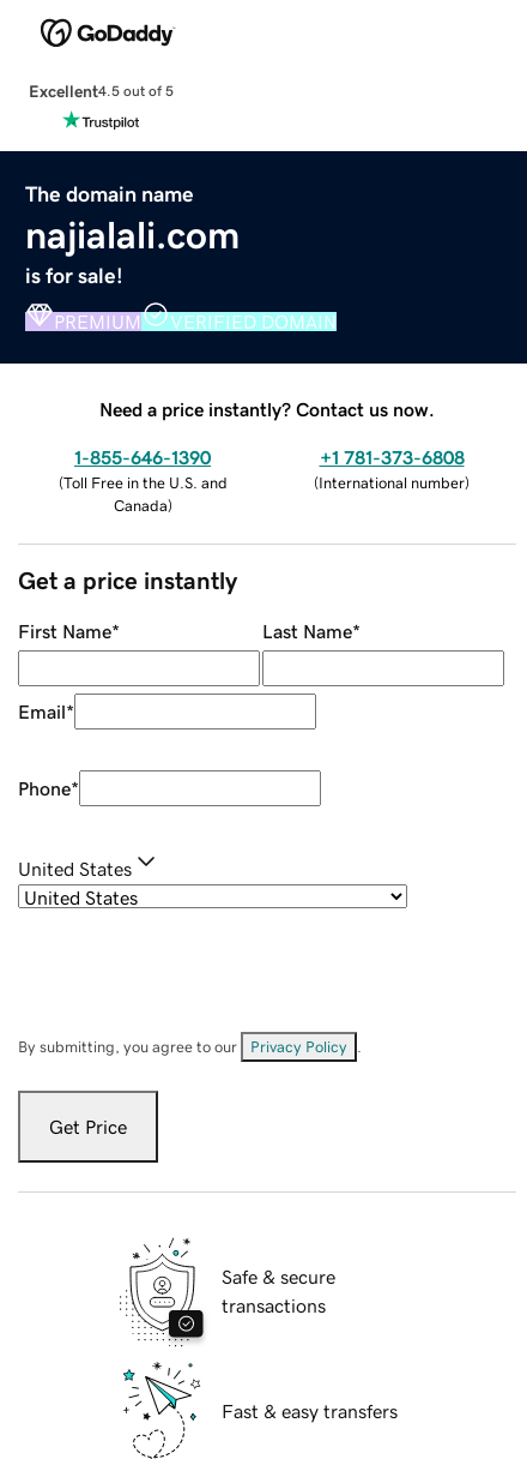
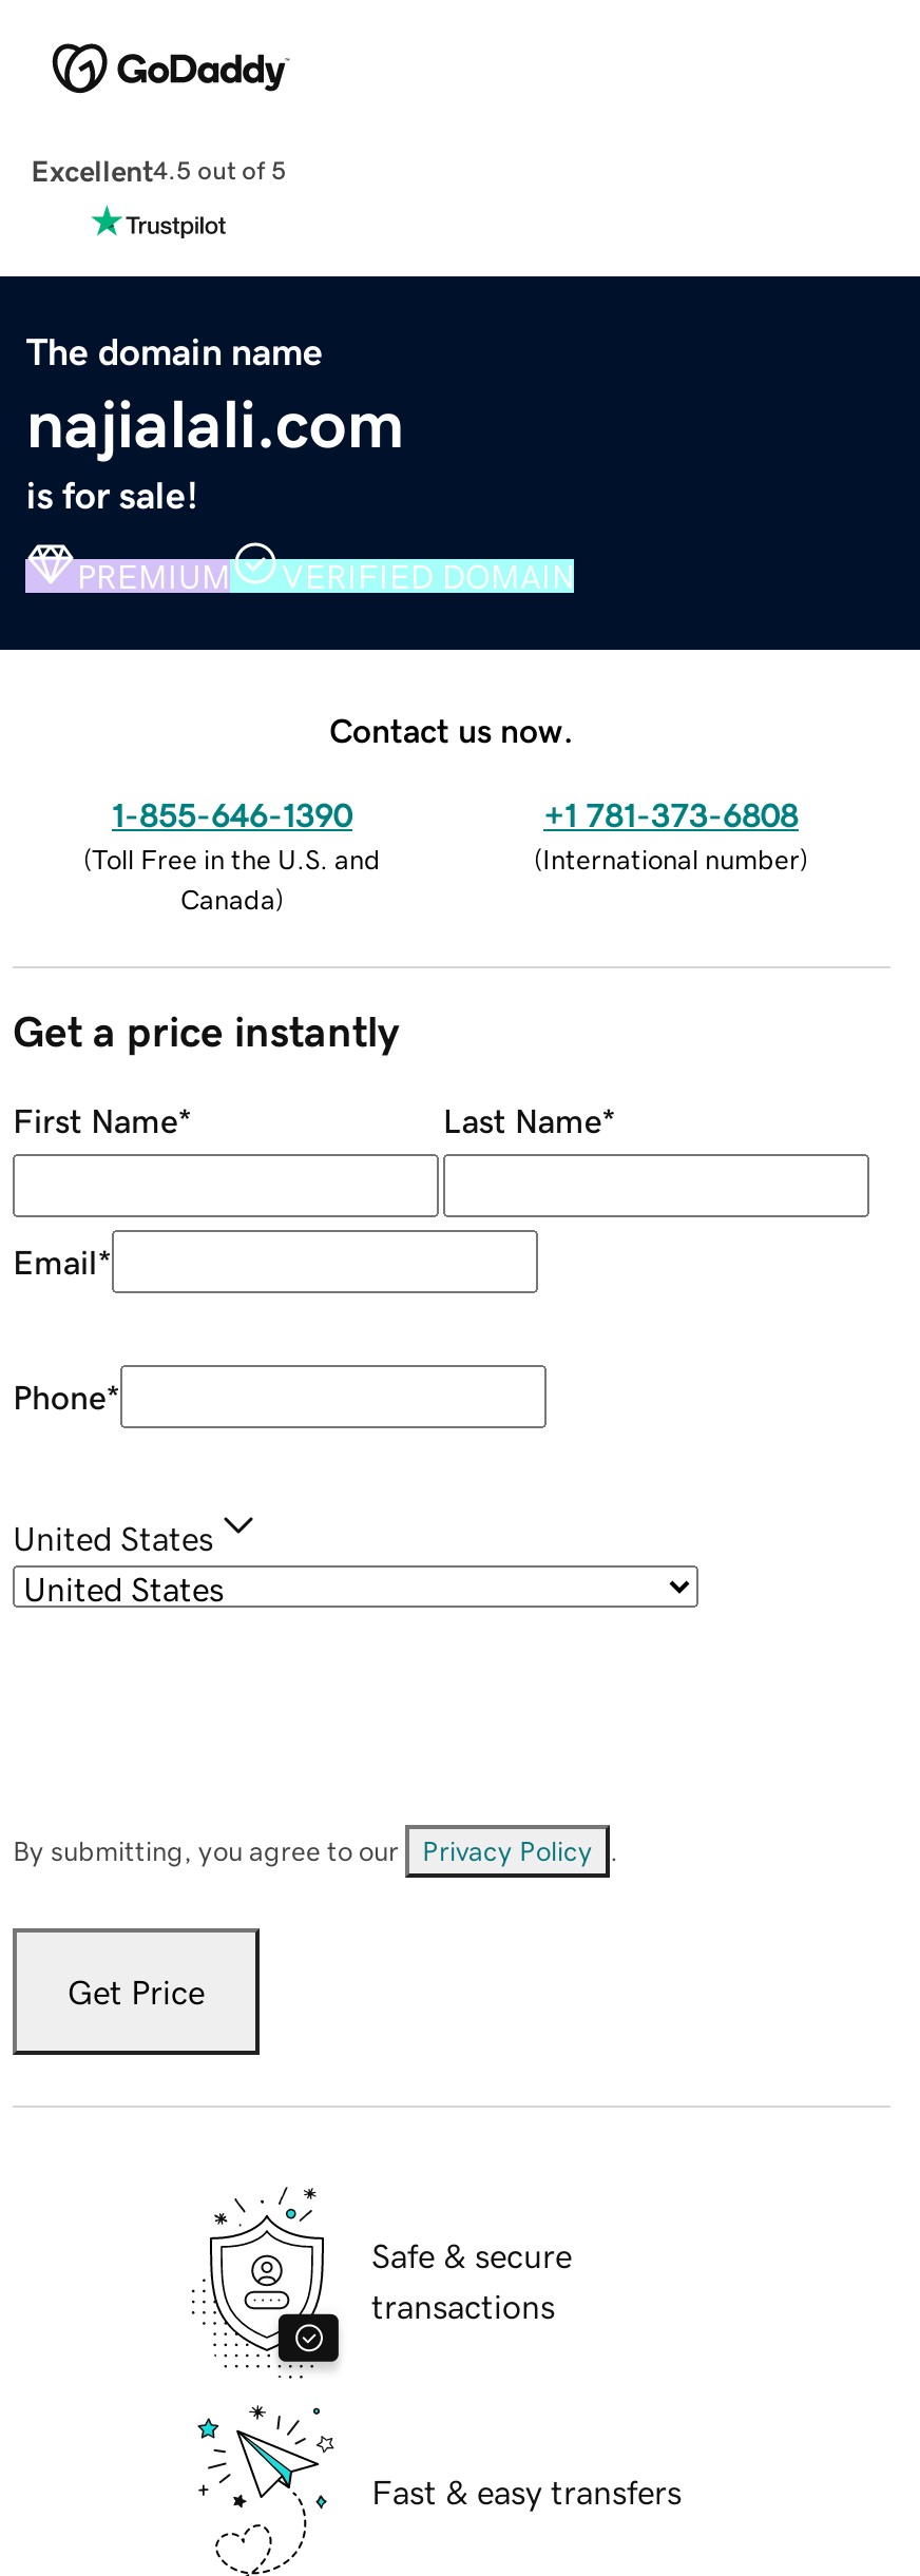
- Need a price instantly? Contact us now.
+ Contact us now.
